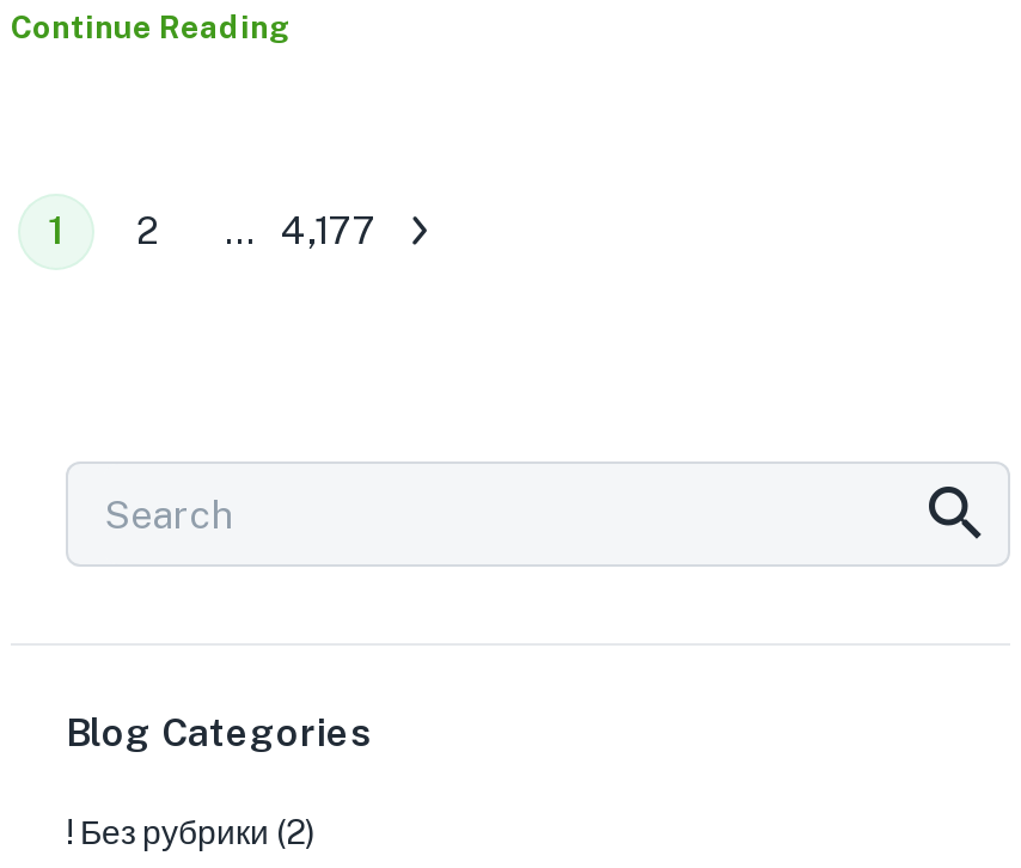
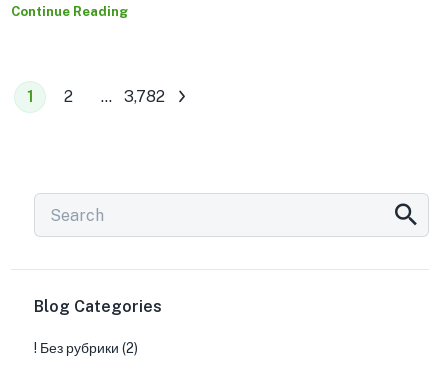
- 4,177
+ 3,782
